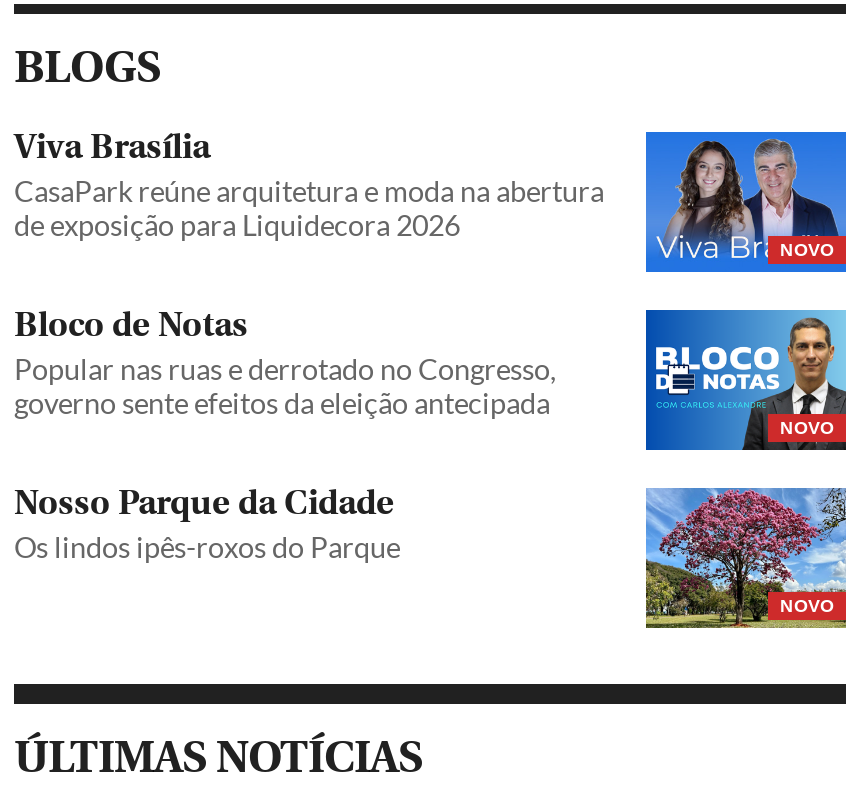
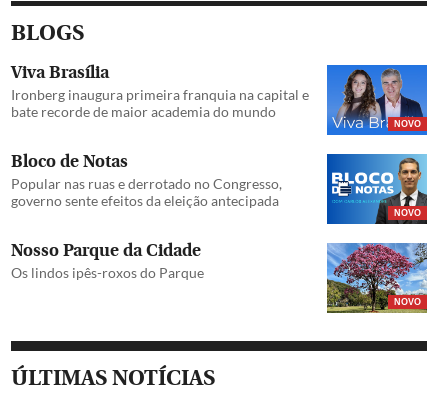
- CasaPark reúne arquitetura e moda na abertura
- de exposição para Liquidecora 2026
+ Ironberg inaugura primeira franquia na capital e
+ bate recorde de maior academia do mundo
